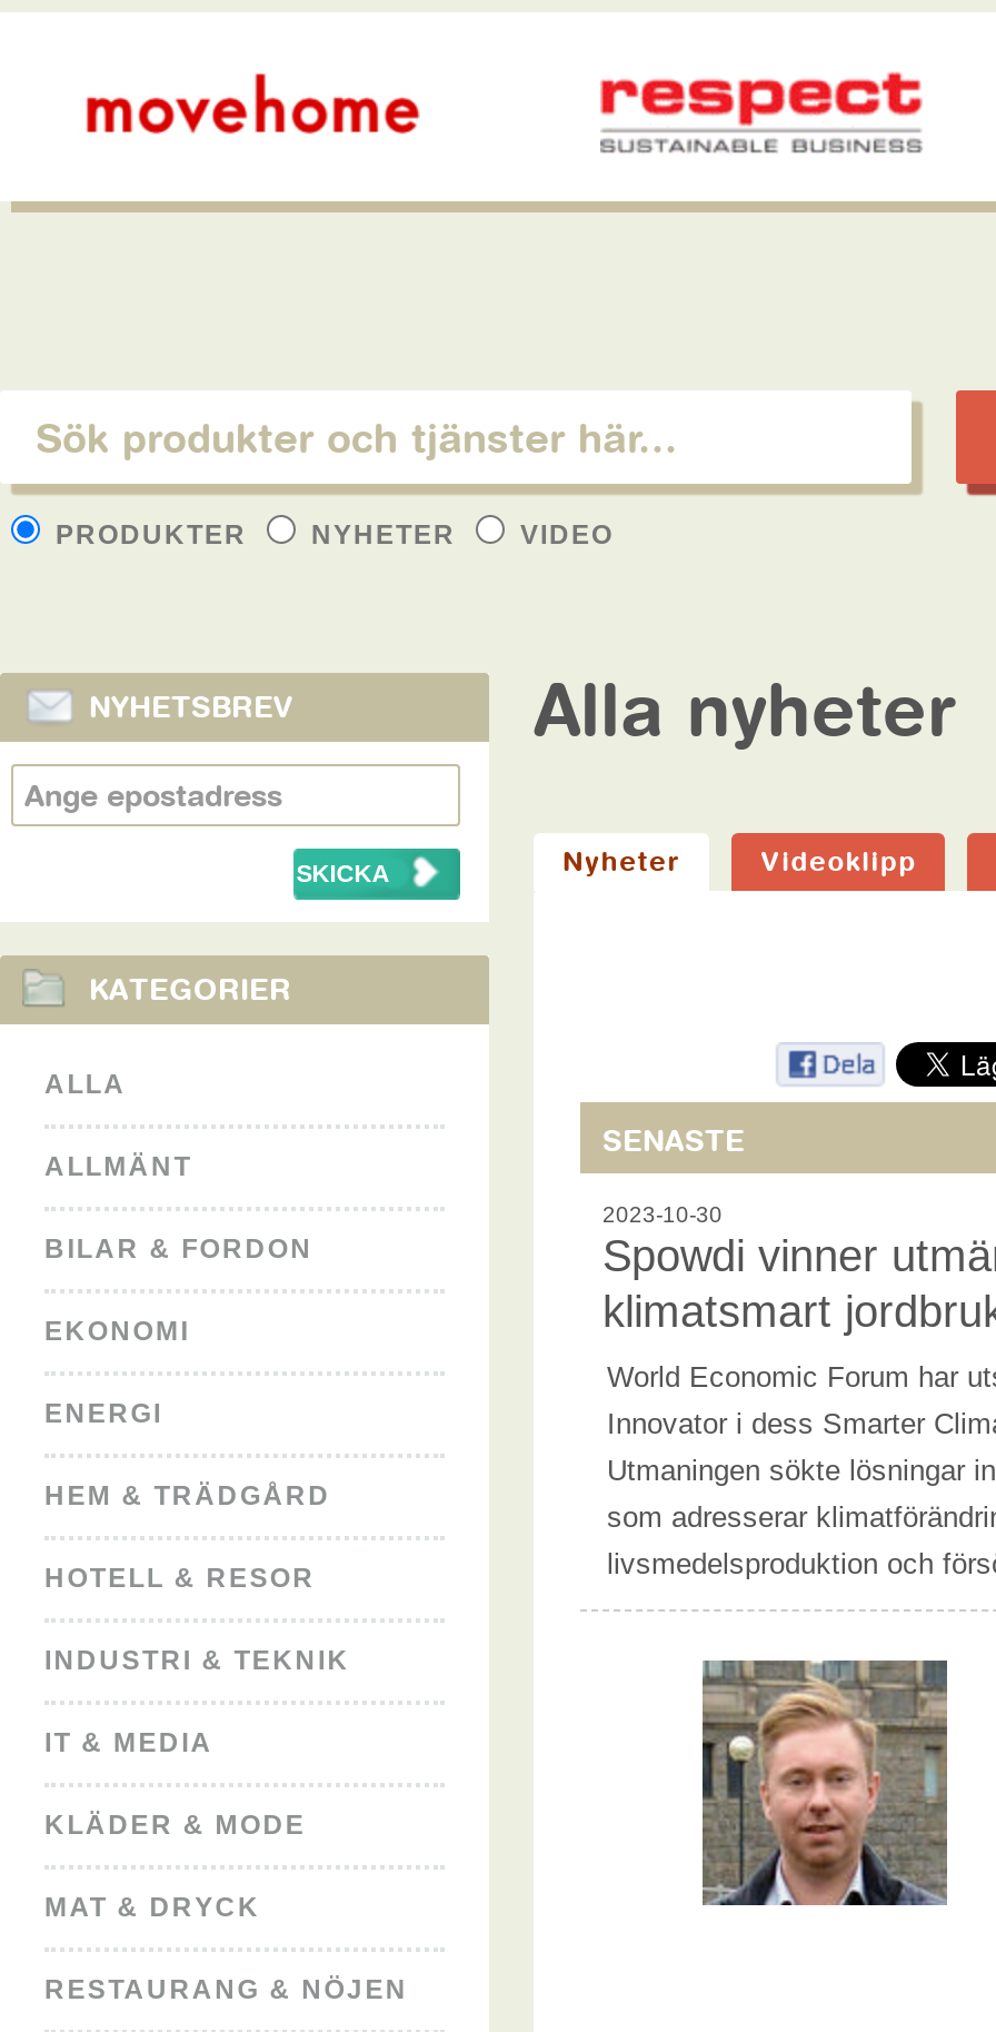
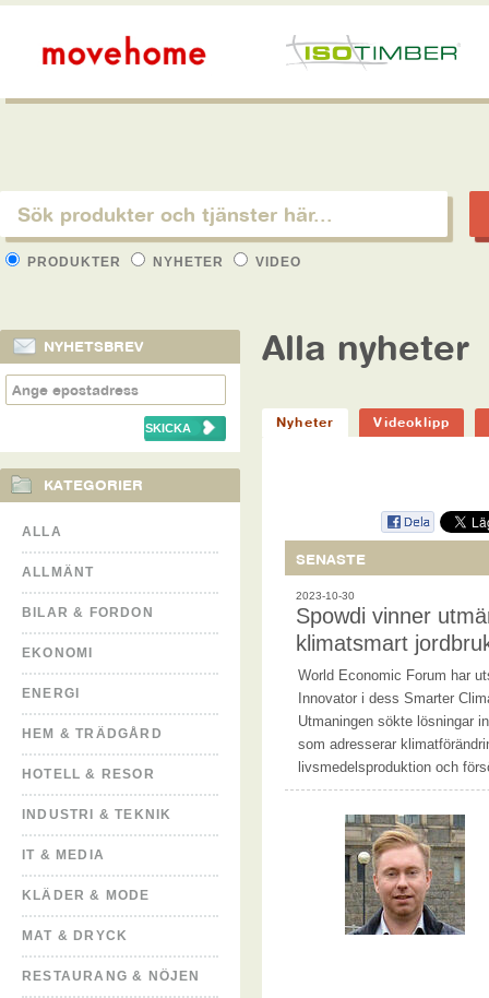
- [image]
+ [image]
